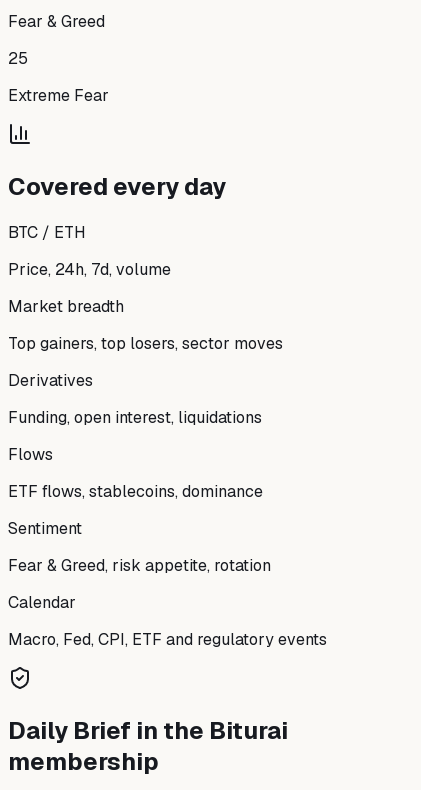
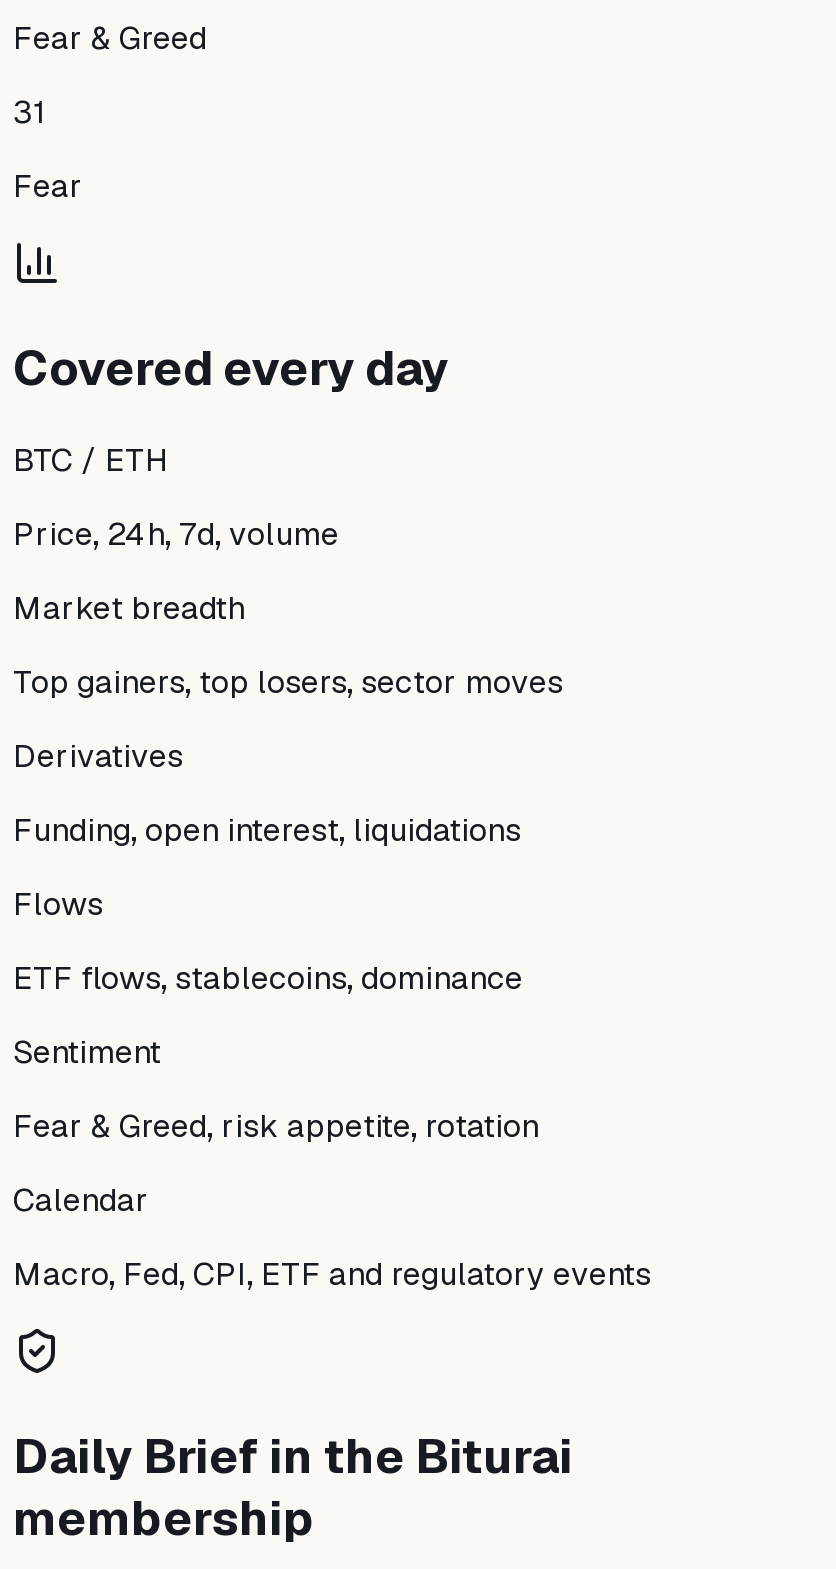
- 25
+ 31

- Extreme Fear
+ Fear
